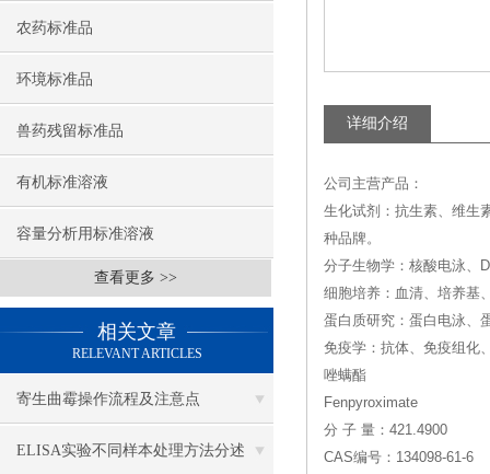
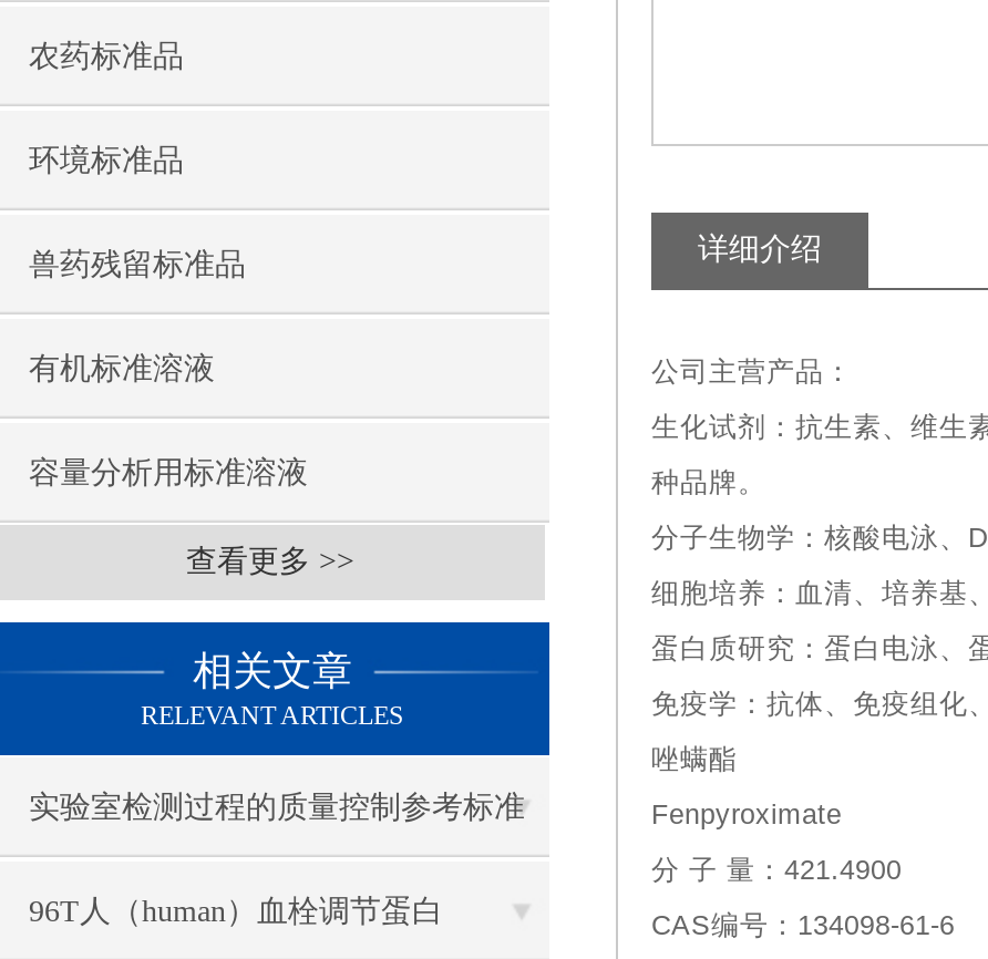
- 寄生曲霉操作流程及注意点
+ 实验室检测过程的质量控制参考标准

- ELISA实验不同样本处理方法分述
+ 96T人（human）血栓调节蛋白
